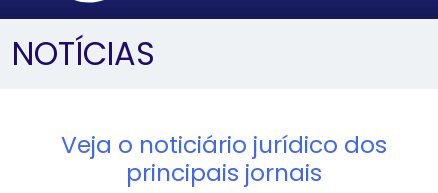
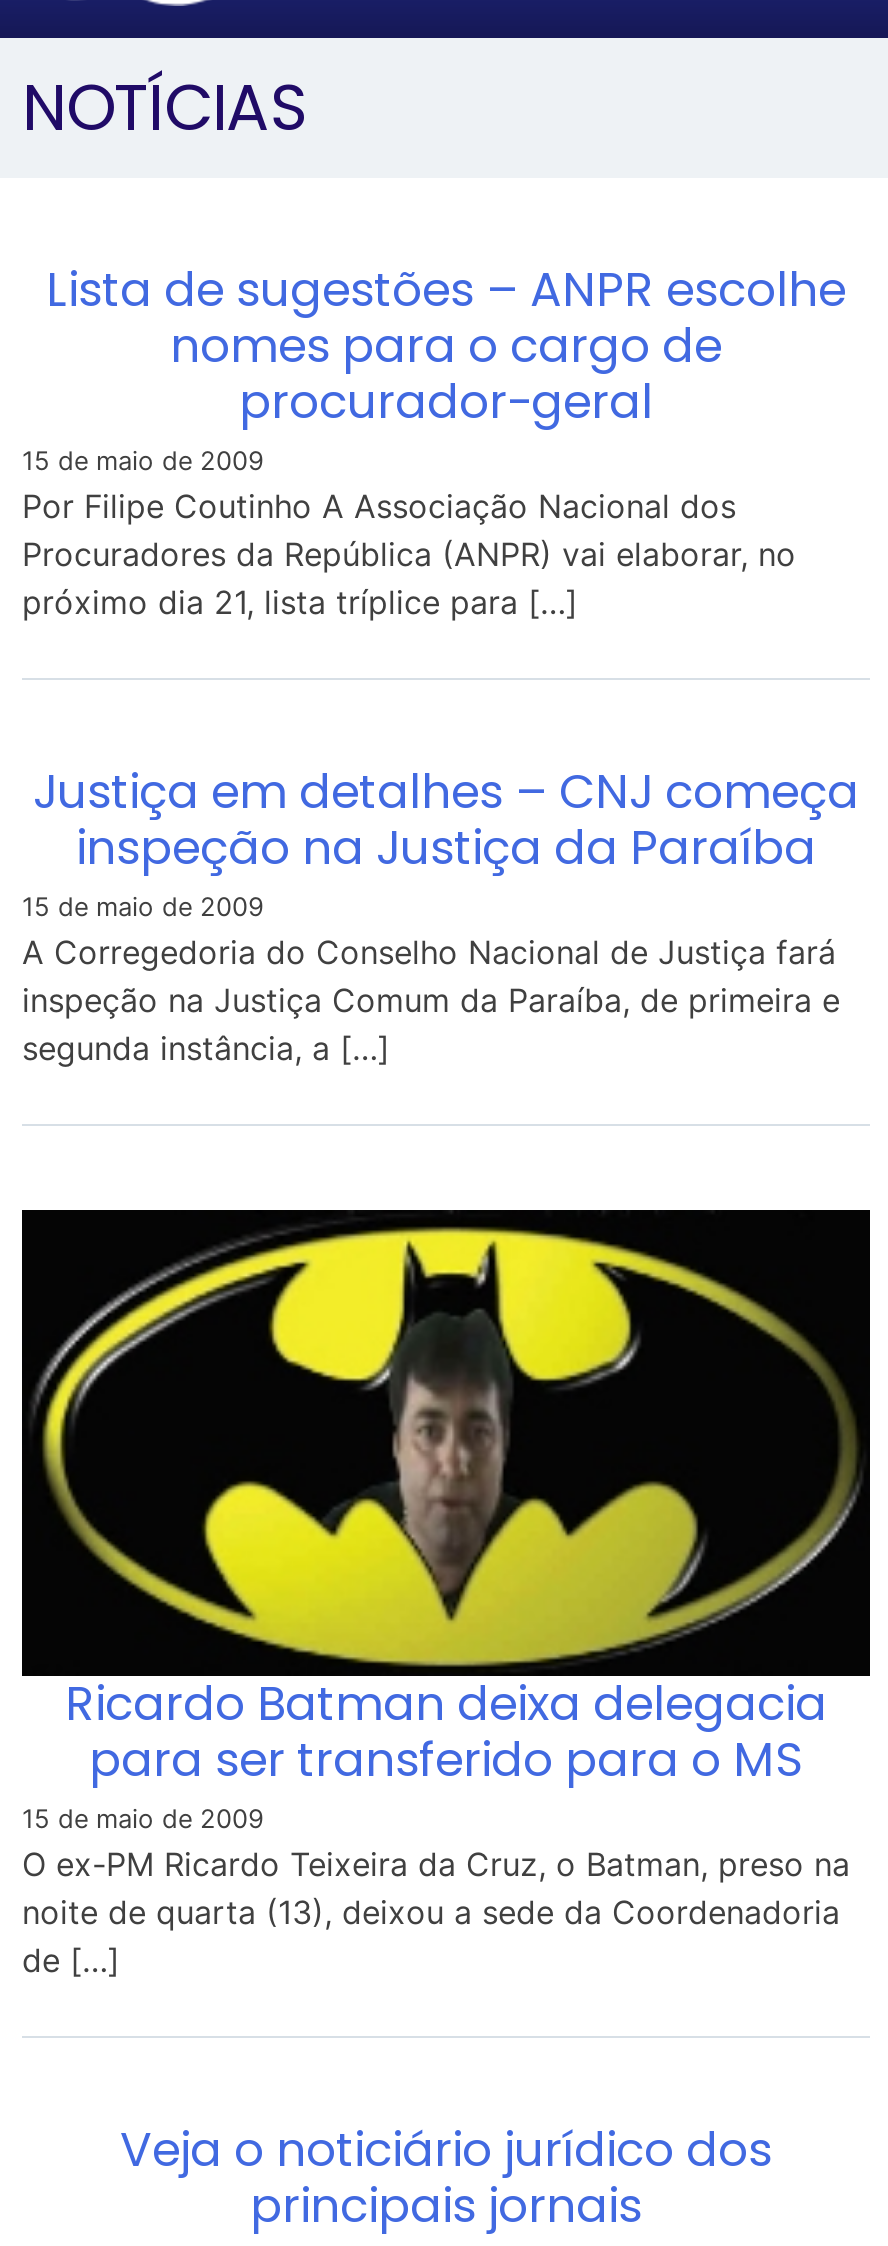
+ [image]
+ Ricardo Batman deixa delegacia
+ para ser transferido para o MS
+ 15 de maio de 2009
+ O ex-PM Ricardo Teixeira da Cruz, o Batman, preso na
+ noite de quarta (13), deixou a sede da Coordenadoria
+ de […]

+ Lista de sugestões – ANPR escolhe
+ nomes para o cargo de
+ procurador-geral
+ 15 de maio de 2009
+ Por Filipe Coutinho A Associação Nacional dos
+ Procuradores da República (ANPR) vai elaborar, no
+ próximo dia 21, lista tríplice para […]
+ Justiça em detalhes – CNJ começa
+ inspeção na Justiça da Paraíba
+ 15 de maio de 2009
+ A Corregedoria do Conselho Nacional de Justiça fará
+ inspeção na Justiça Comum da Paraíba, de primeira e
+ segunda instância, a […]
